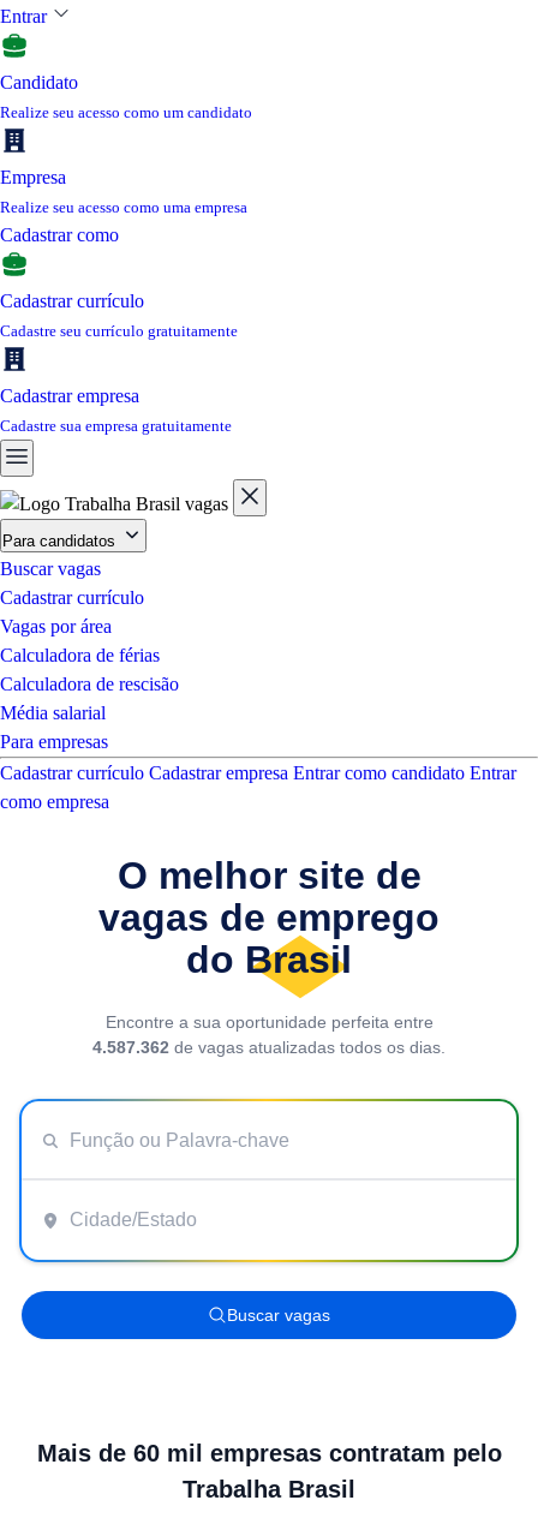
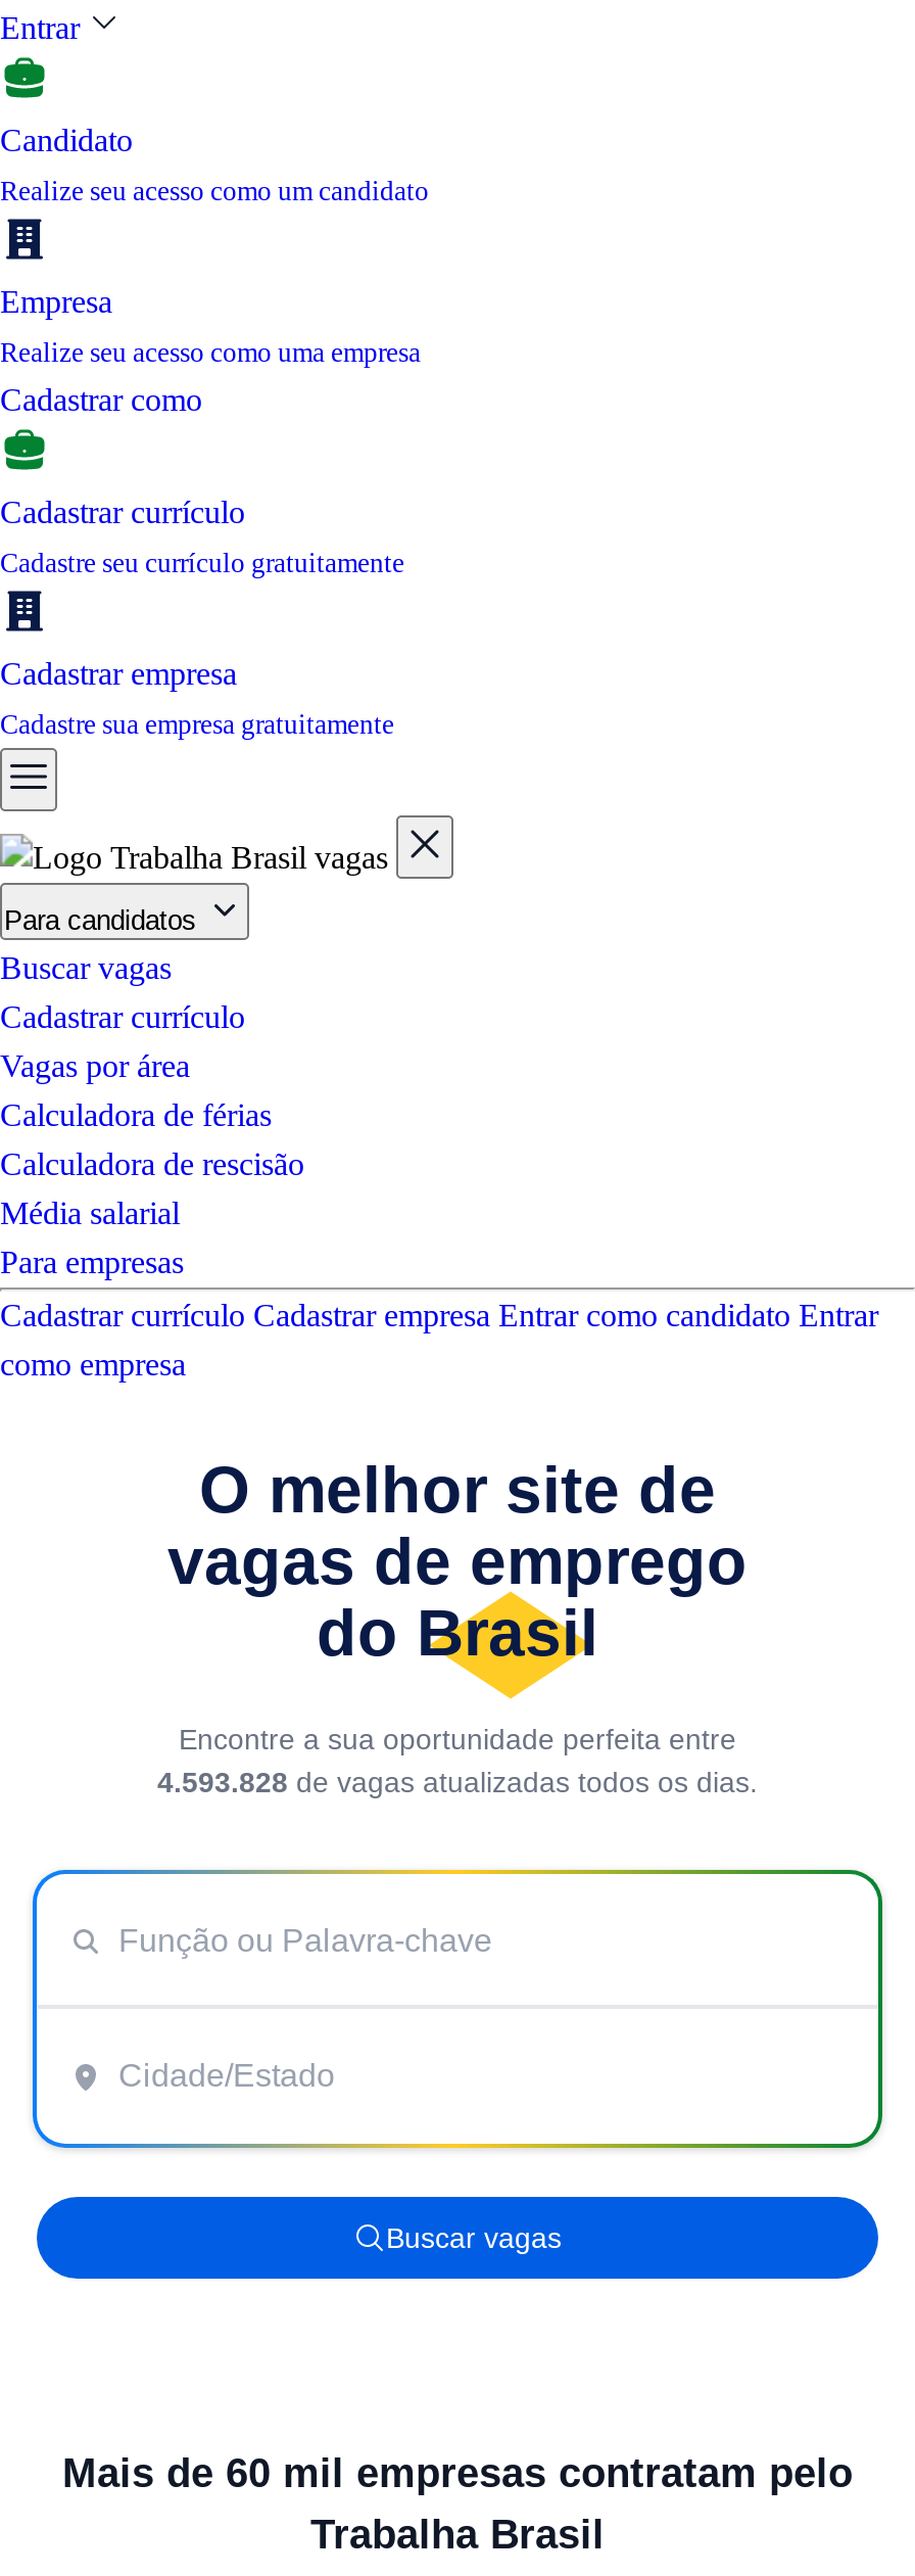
- 4.587.362 de vagas atualizadas todos os dias.
+ 4.593.828 de vagas atualizadas todos os dias.
